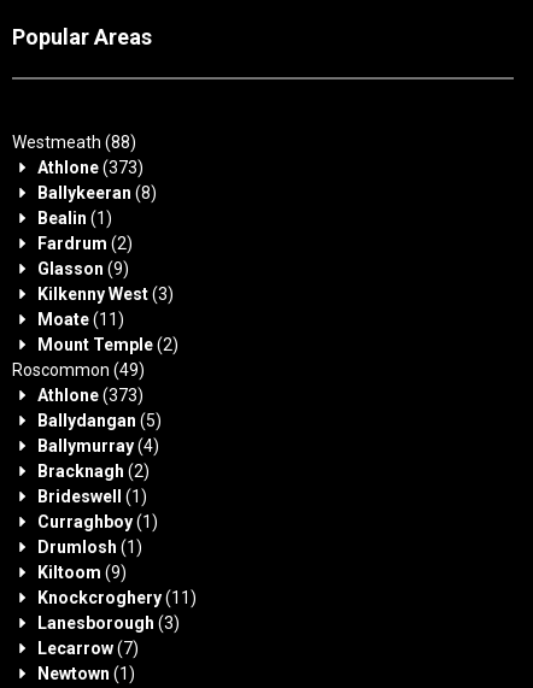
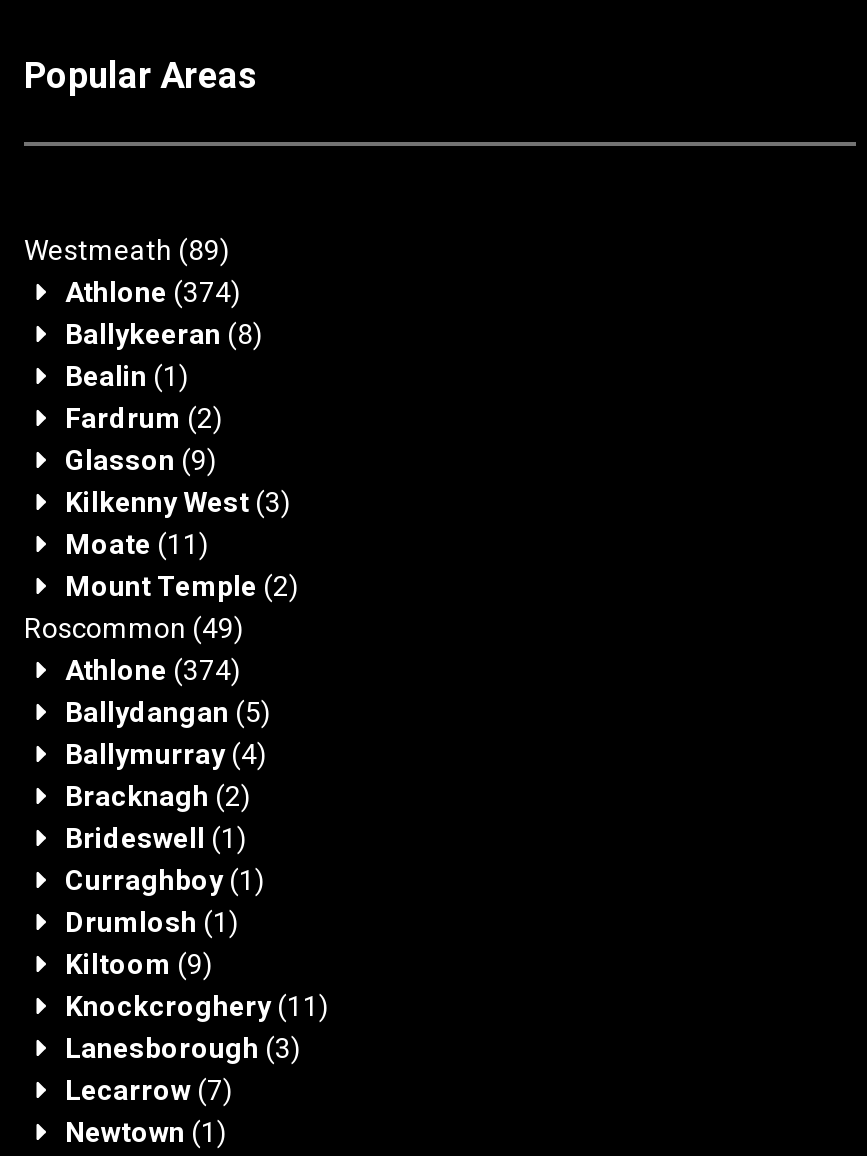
- Westmeath (88)
+ Westmeath (89)

- Athlone (373)
+ Athlone (374)

- Athlone (373)
+ Athlone (374)
